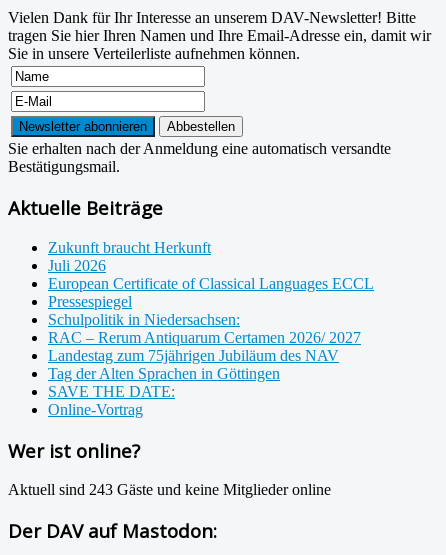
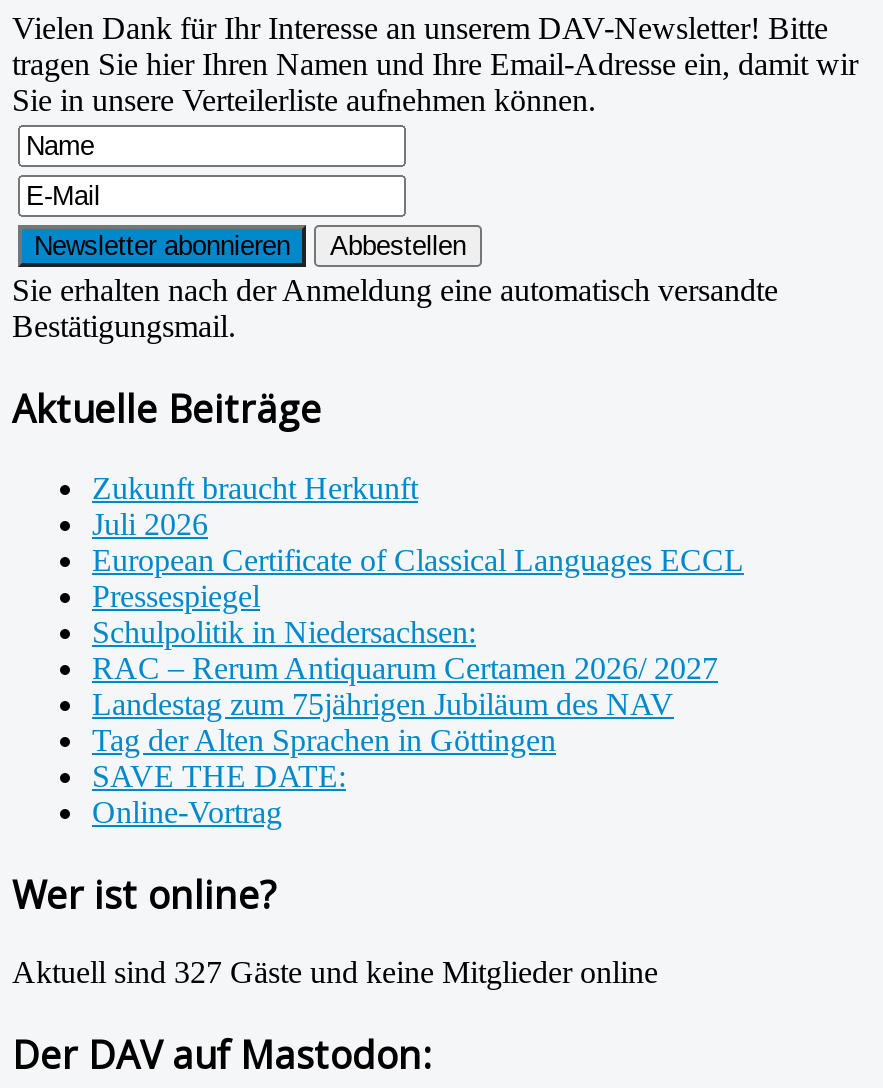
- Aktuell sind 243 Gäste und keine Mitglieder online
+ Aktuell sind 327 Gäste und keine Mitglieder online
